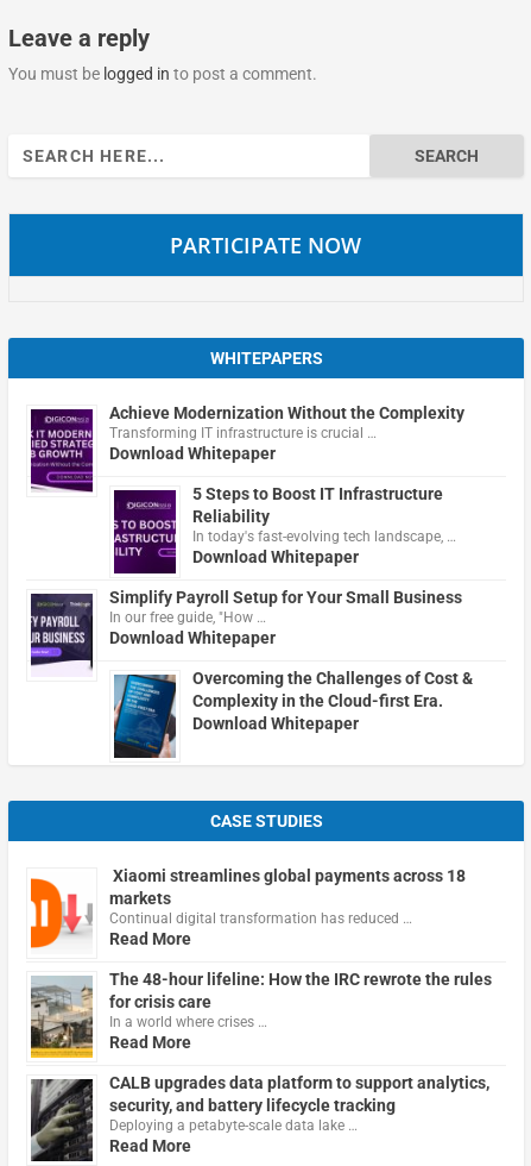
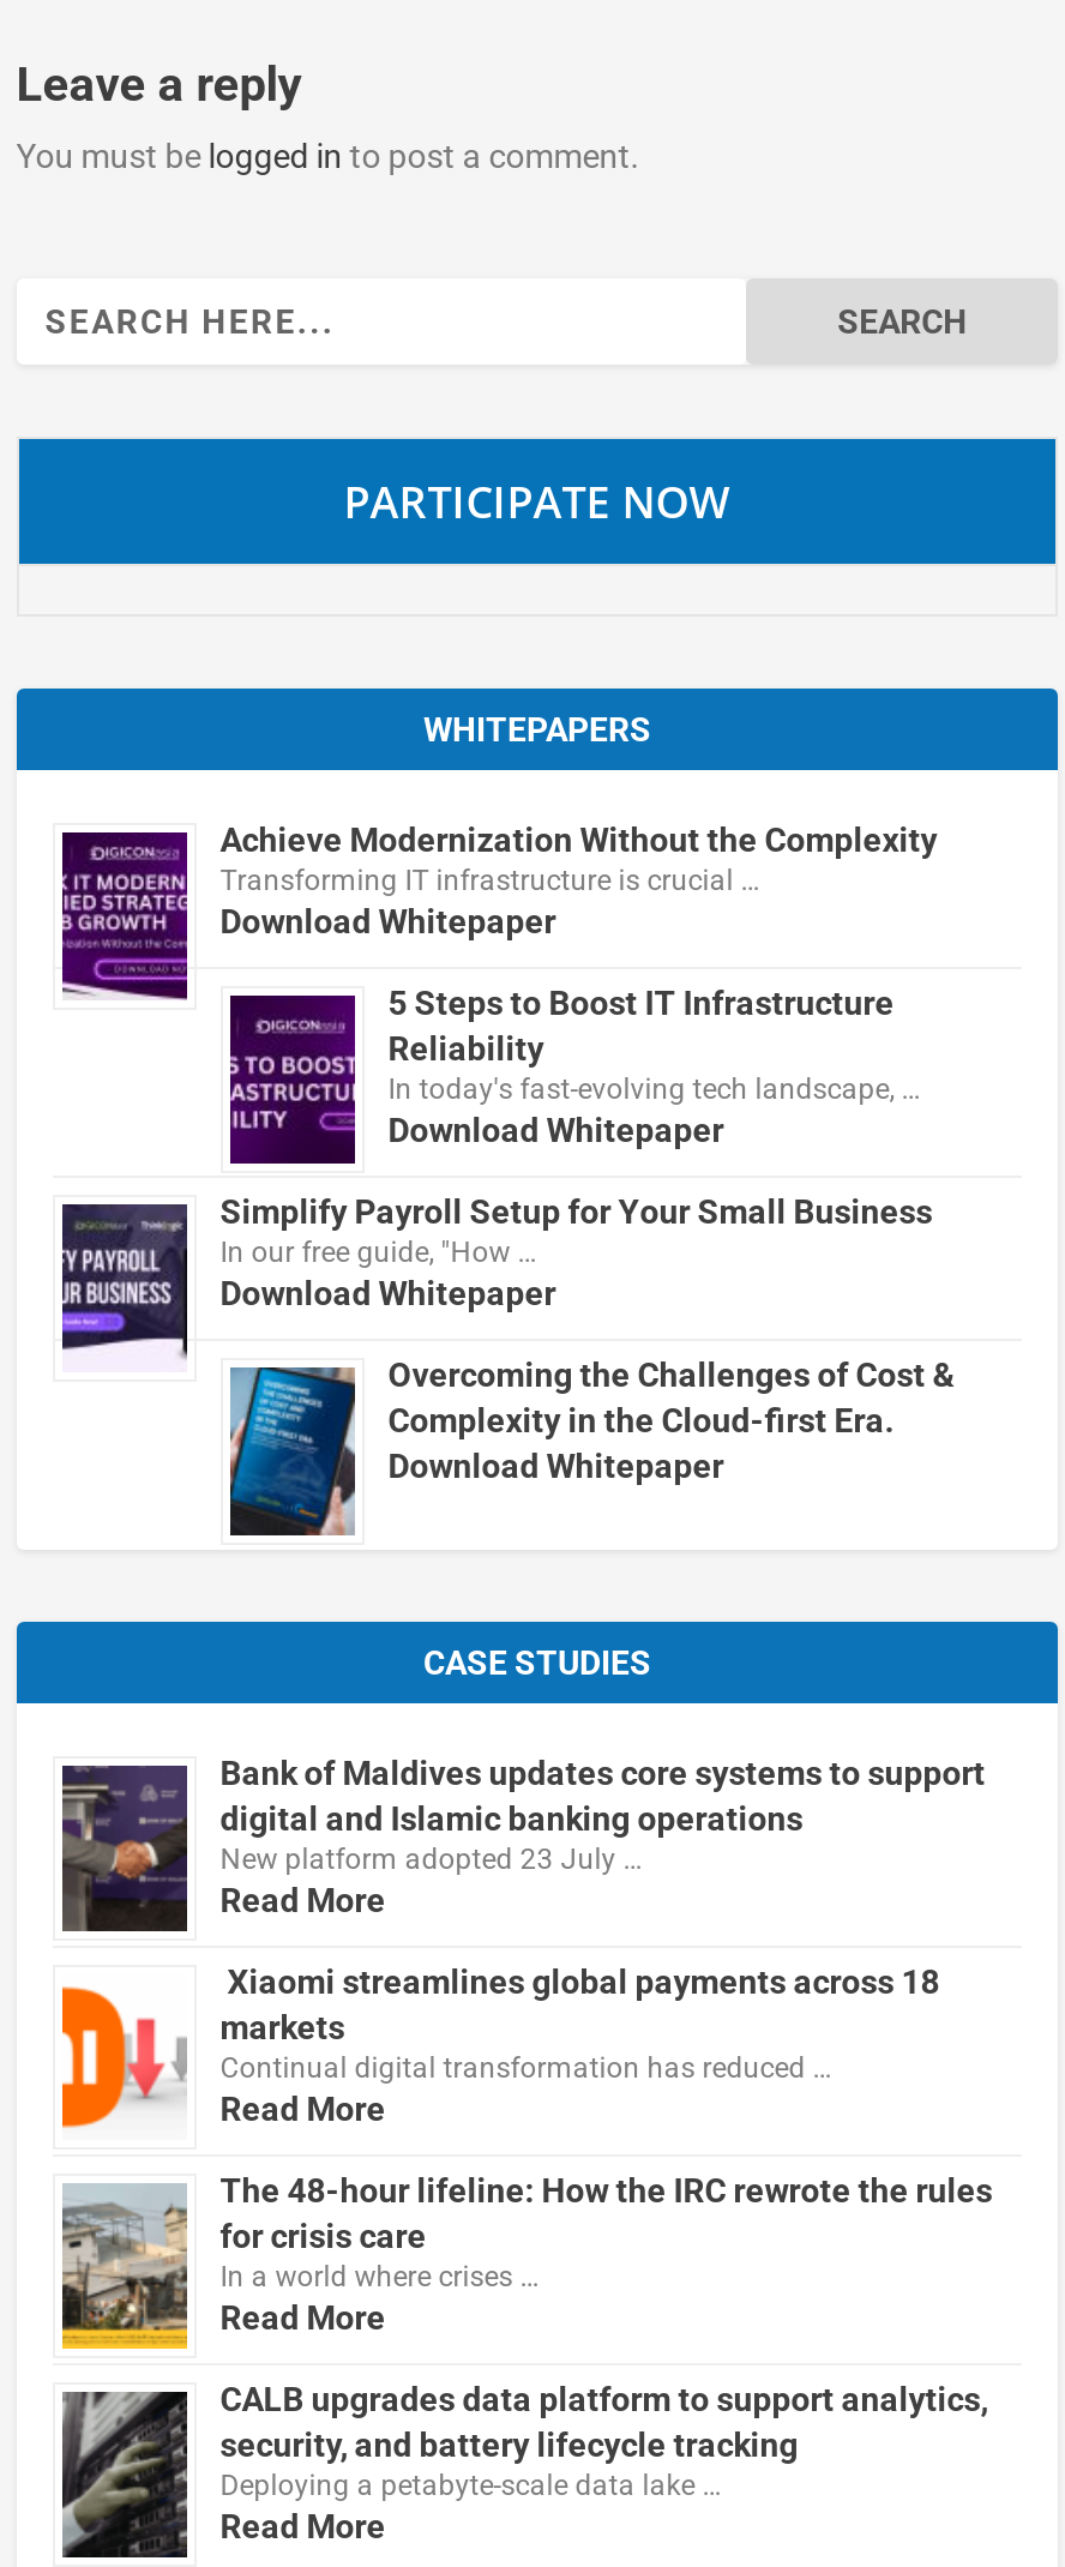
+ [image]
+ Bank of Maldives updates core systems to support
+ digital and Islamic banking operations
+ New platform adopted 23 July …
+ Read More
